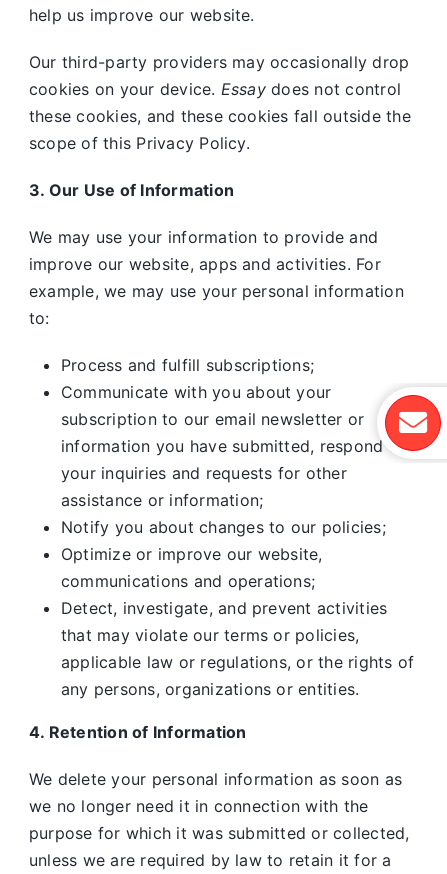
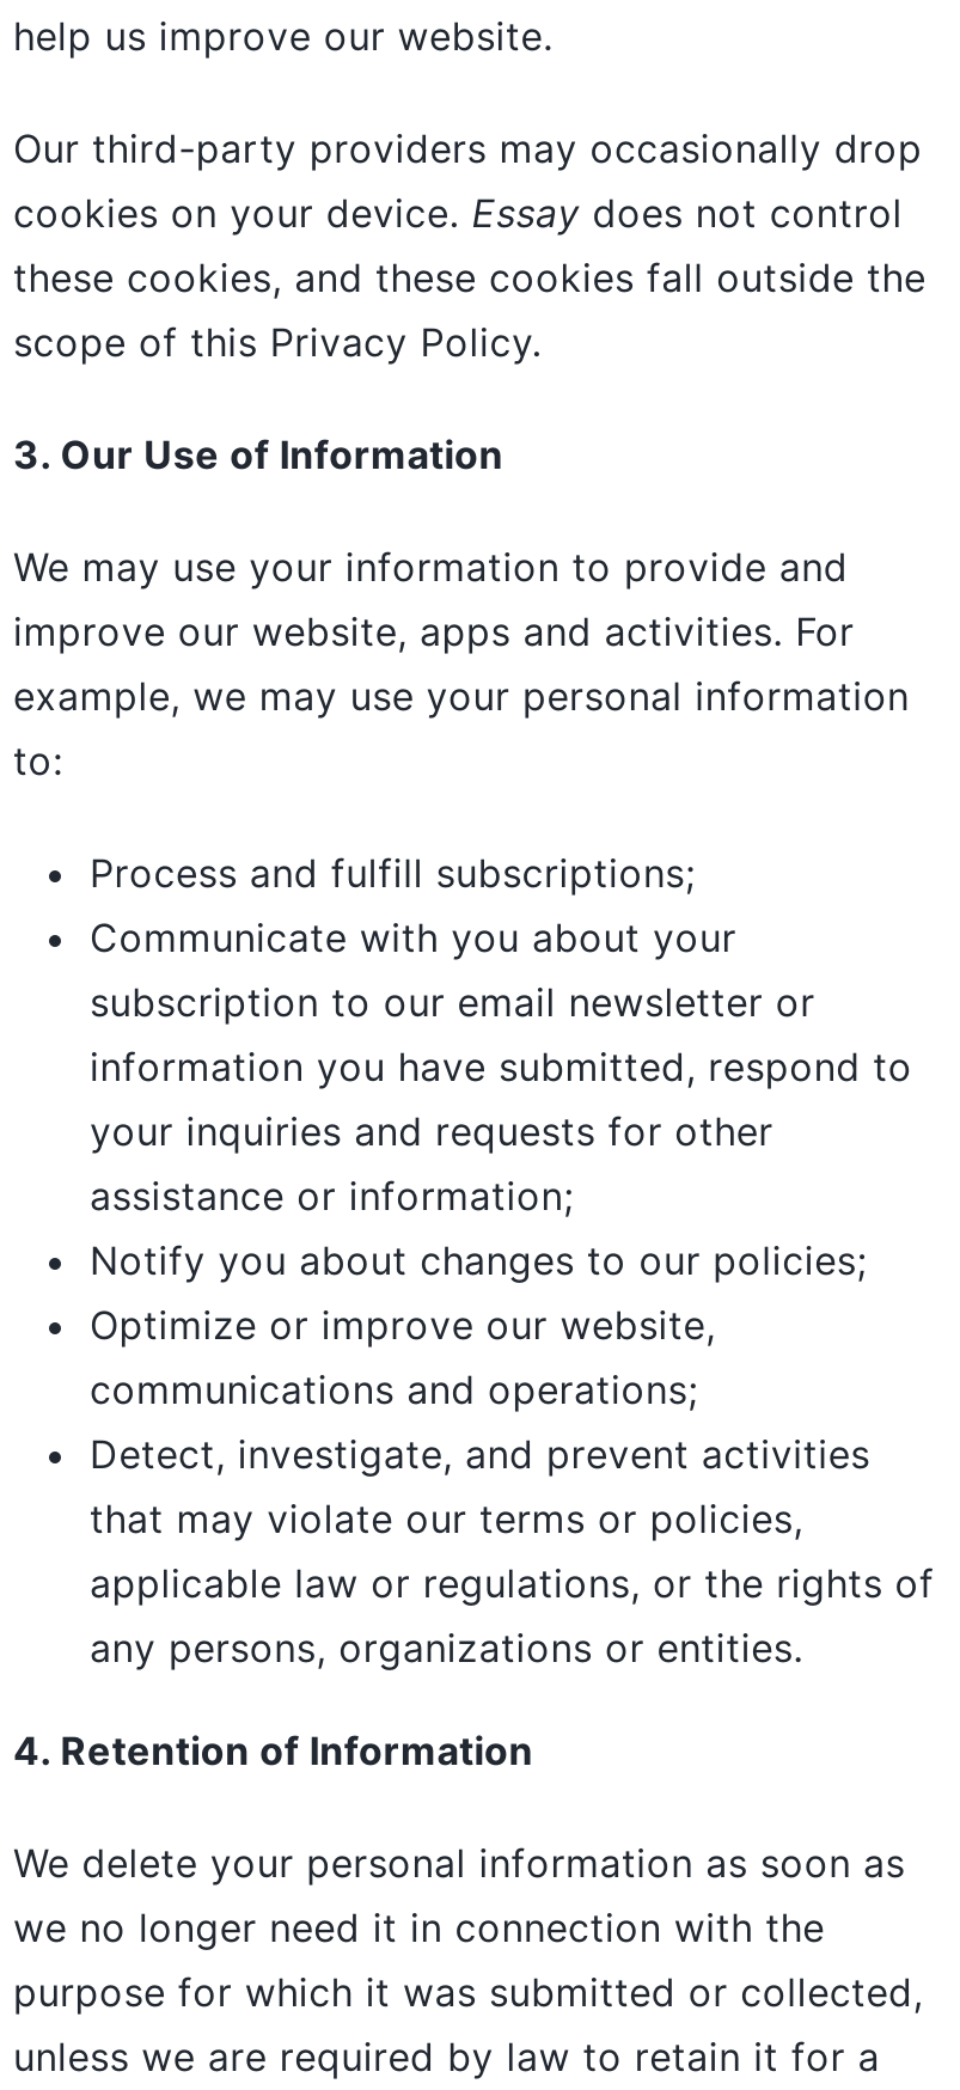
- [image]
